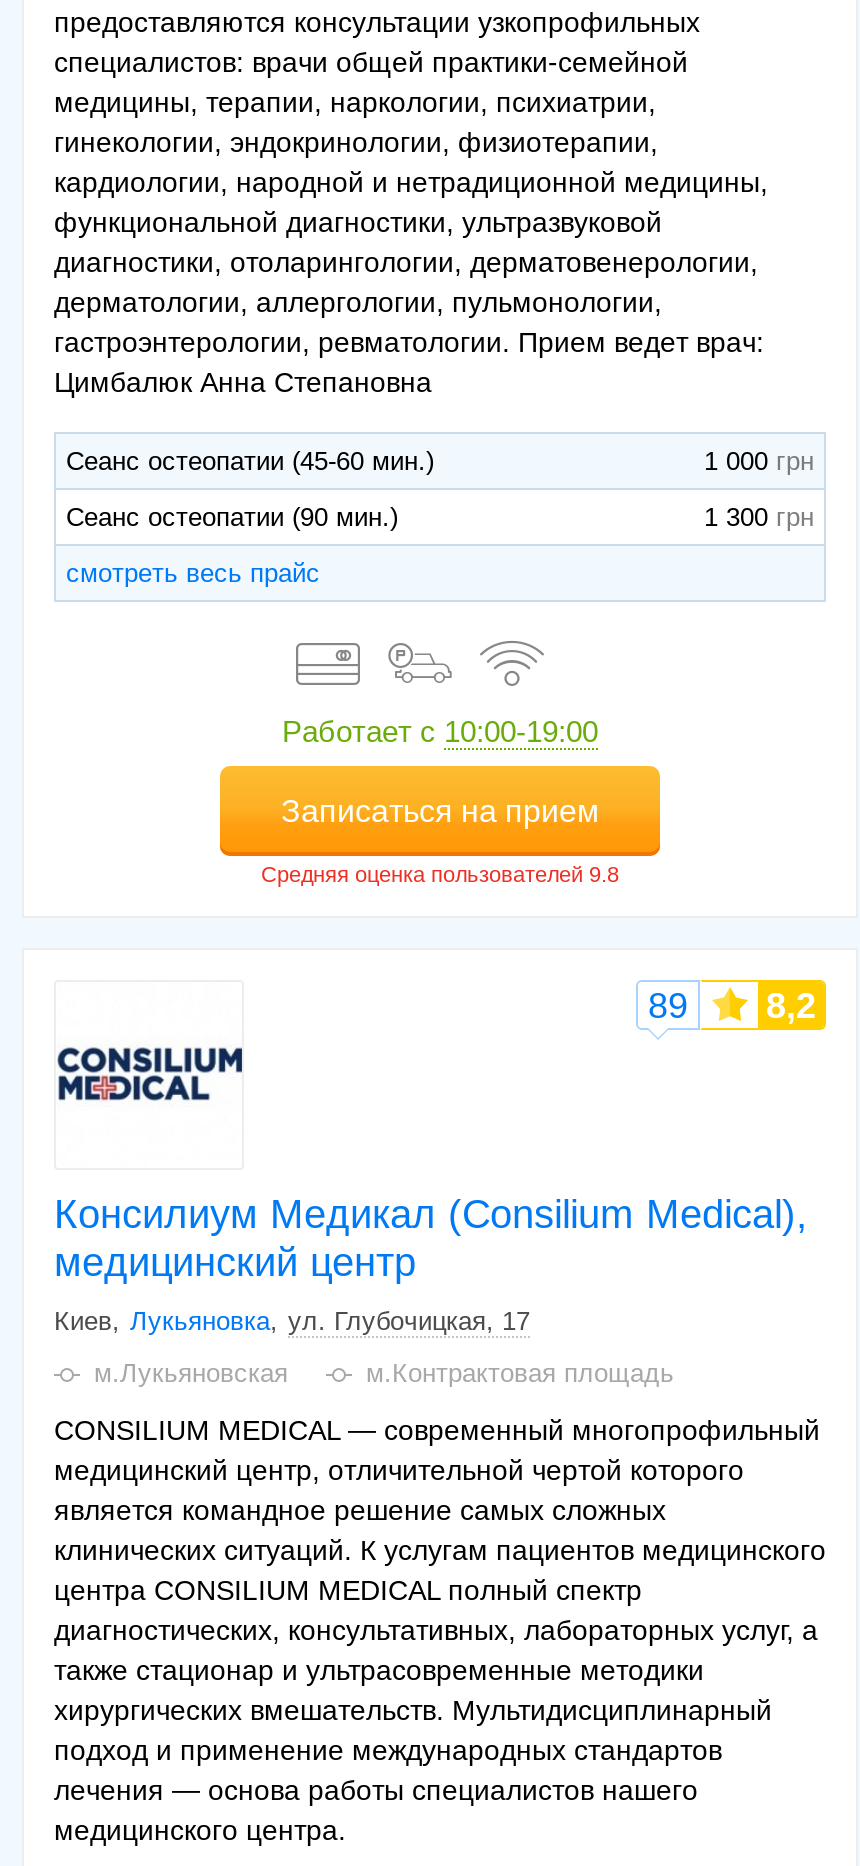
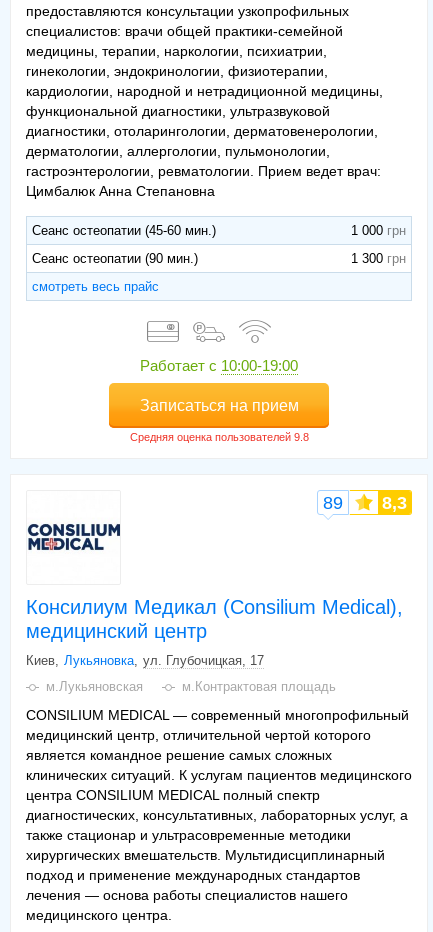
- 89 8,2
+ 89 8,3
